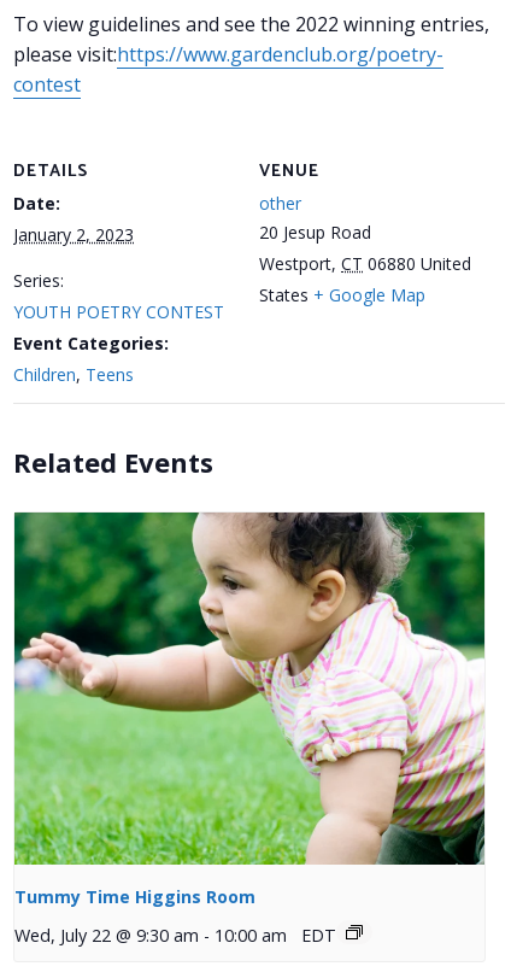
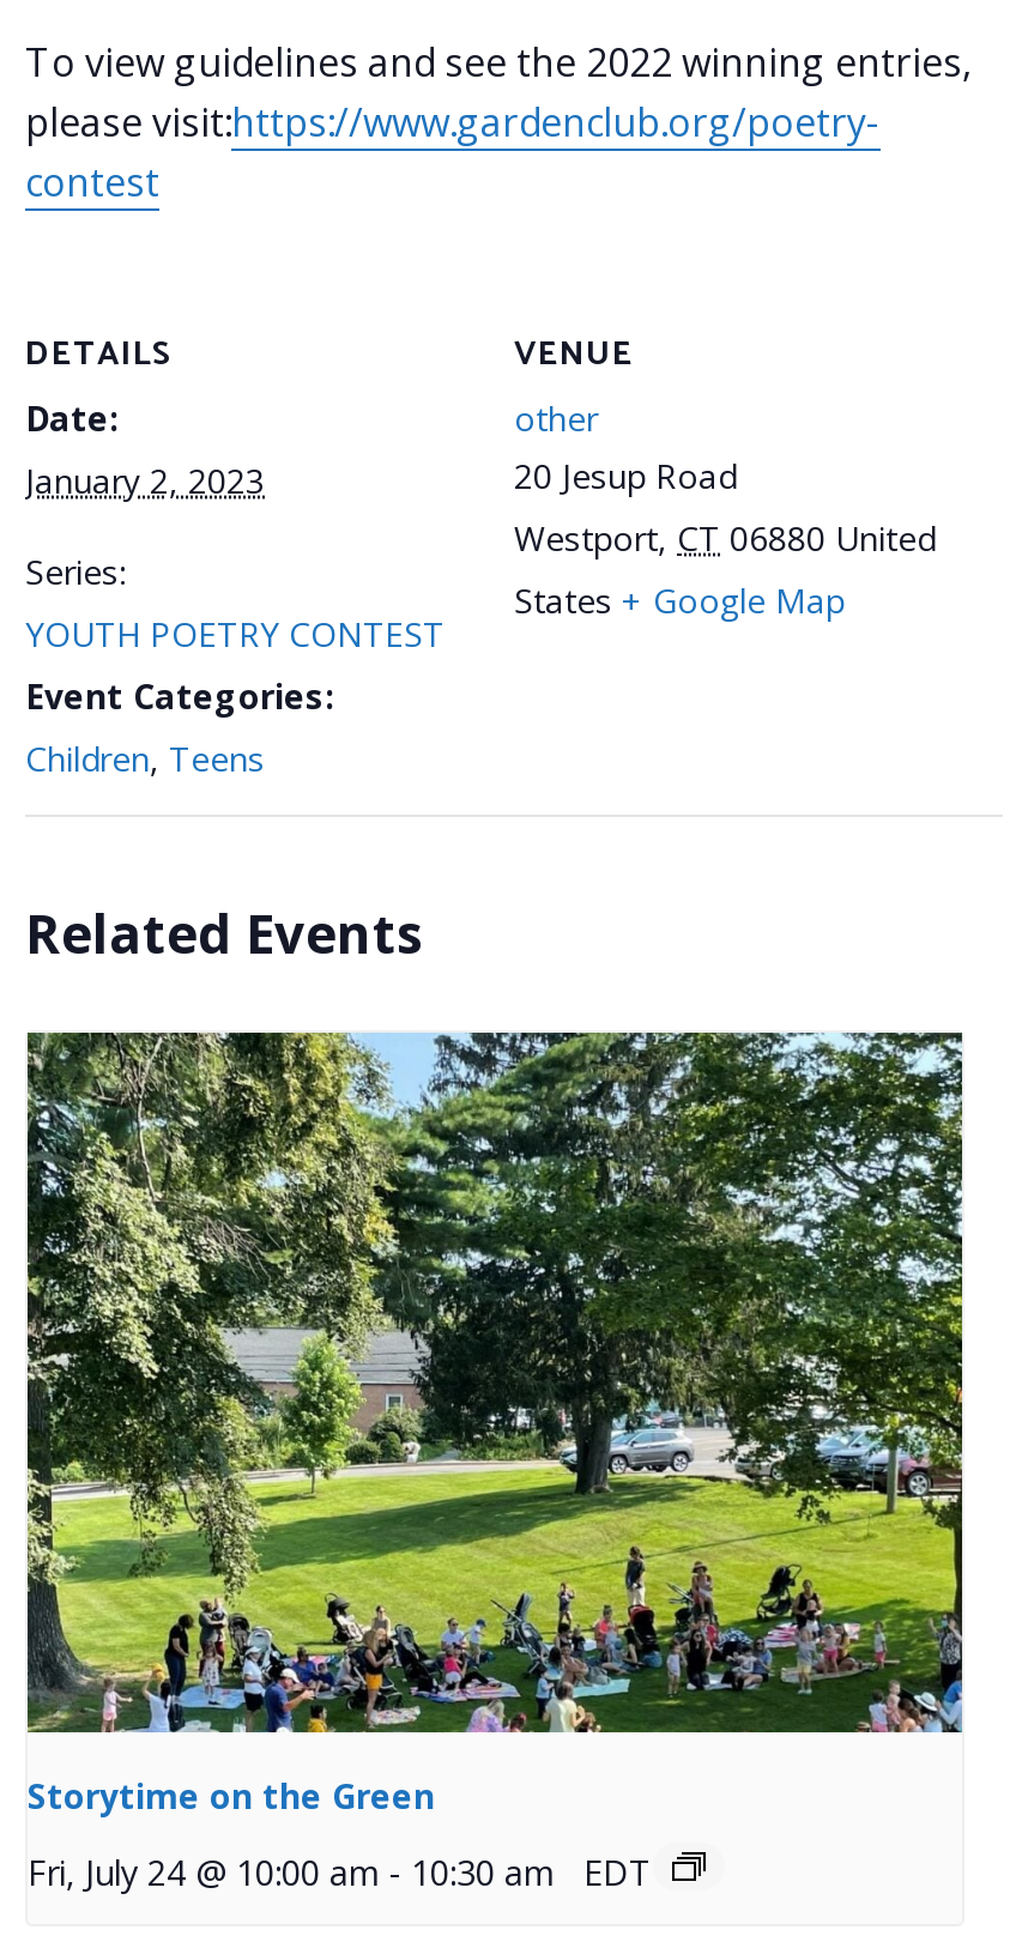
- [image]
- Tummy Time Higgins Room
+ [image]
+ Storytime on the Green

- Wed, July 22 @ 9:30 am - 10:00 am EDT
+ Fri, July 24 @ 10:00 am - 10:30 am EDT
